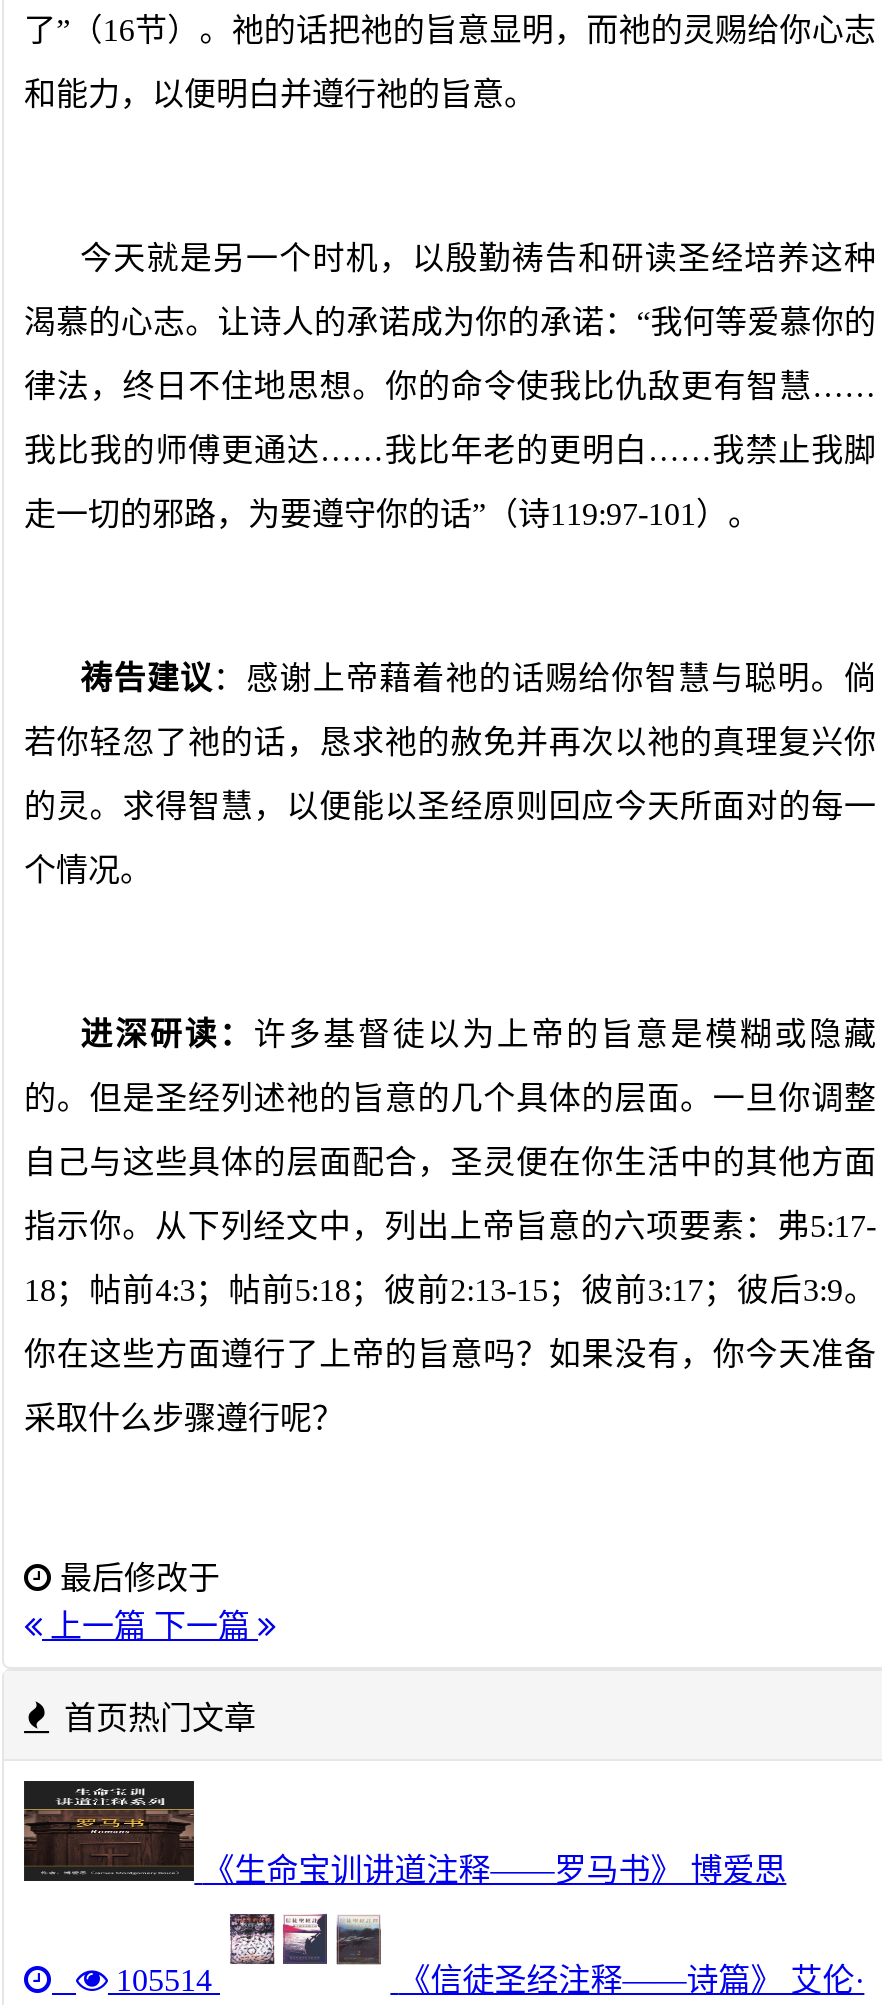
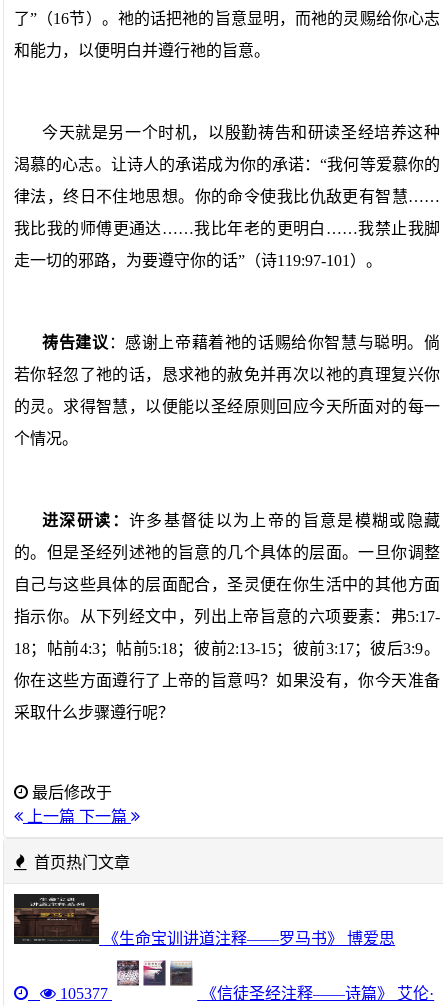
- 105514
+ 105377
